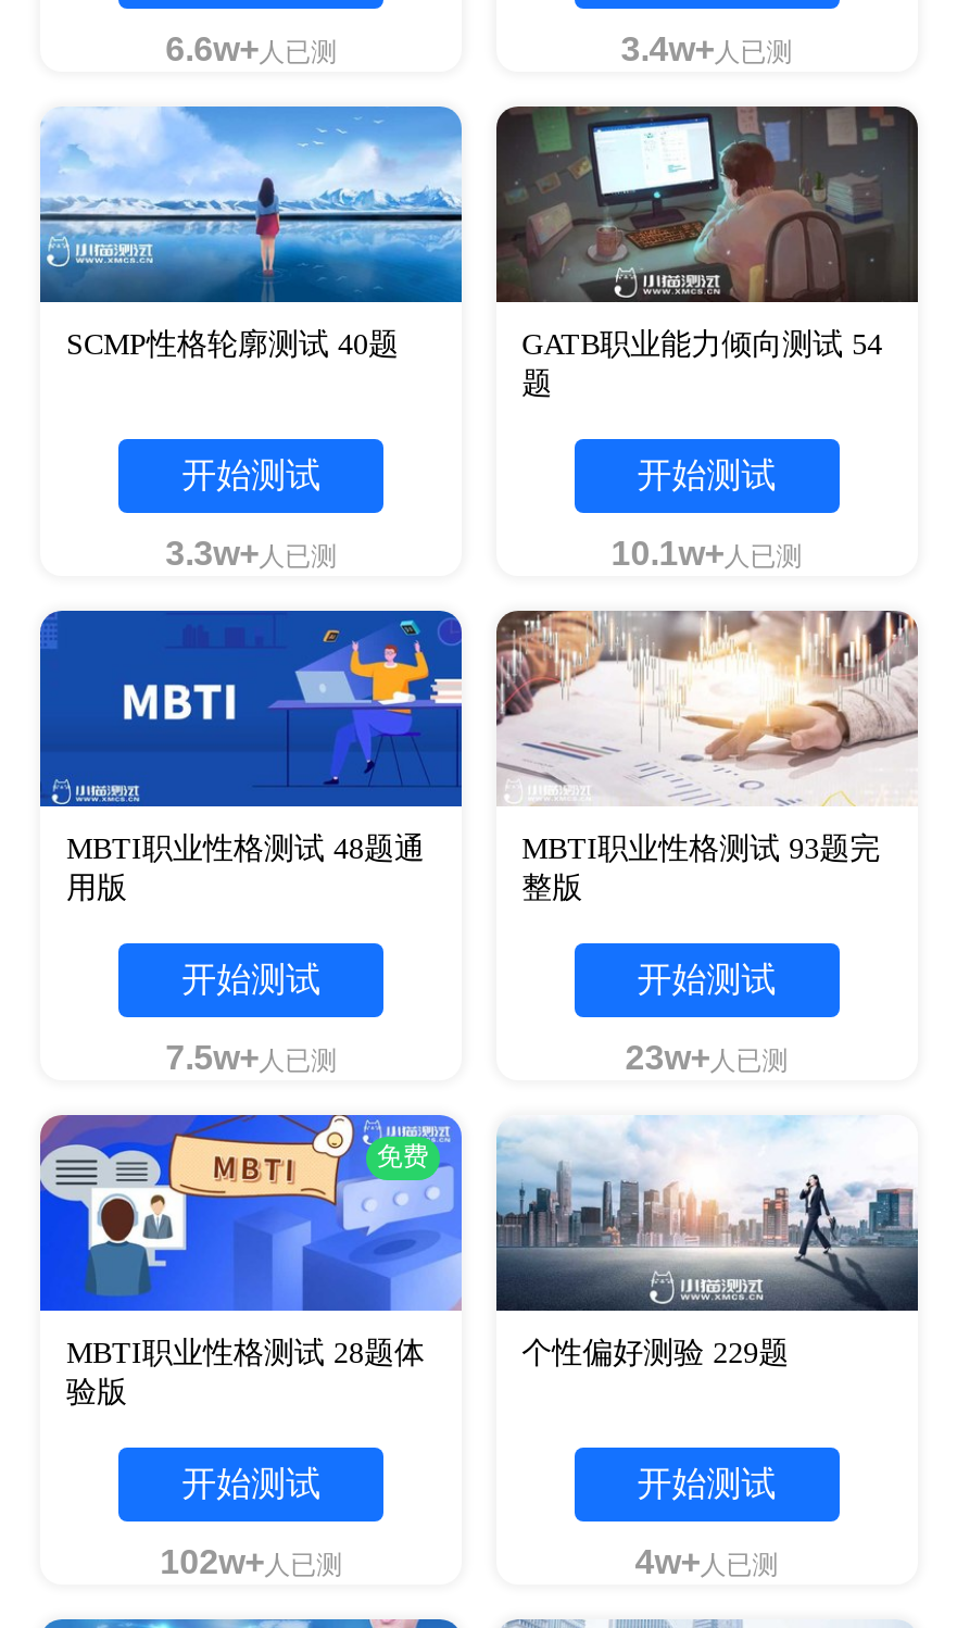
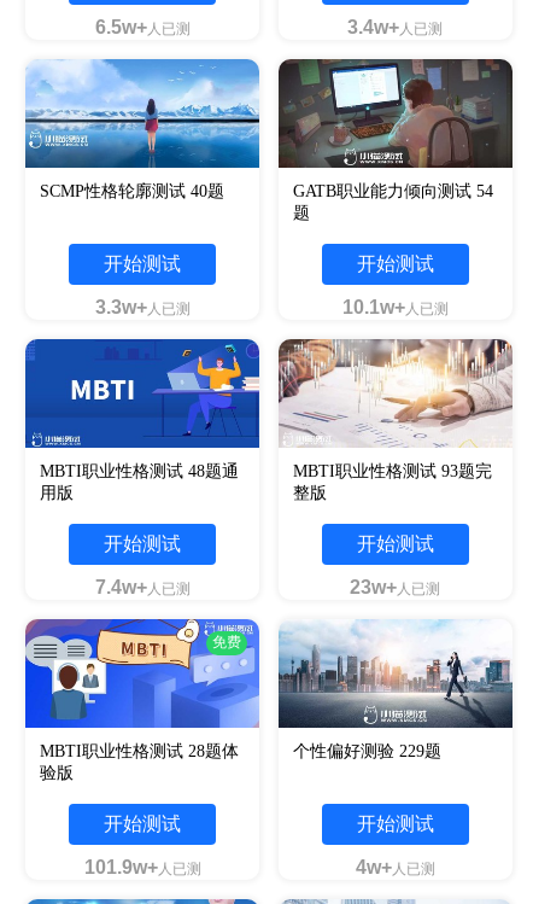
- 6.6w+人已测
+ 6.5w+人已测

- 7.5w+人已测
+ 7.4w+人已测

- 102w+人已测
+ 101.9w+人已测
